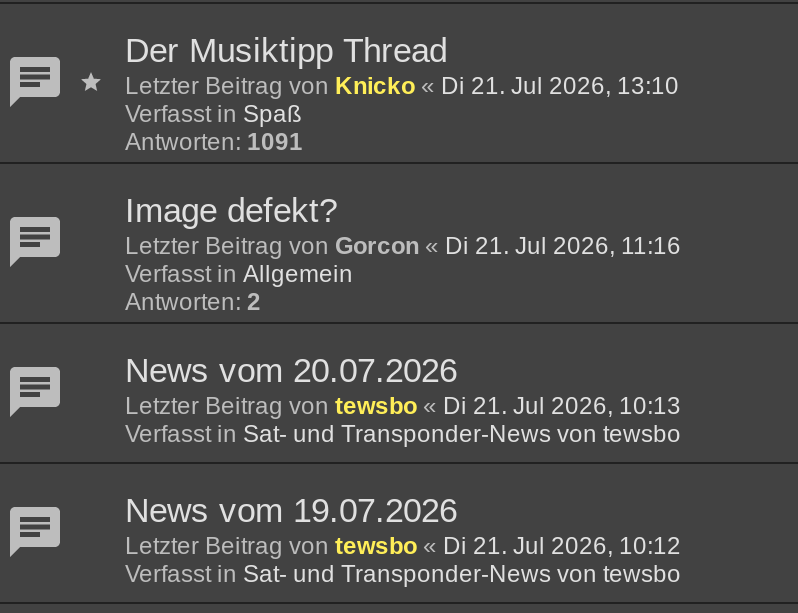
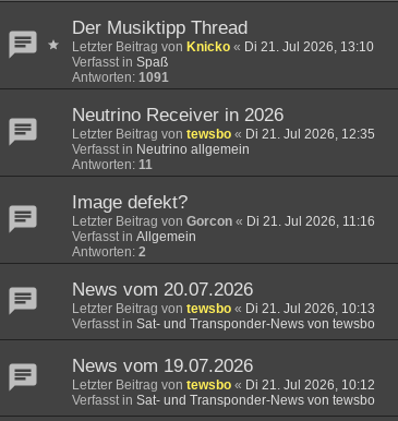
+ Neutrino Receiver in 2026
+ Letzter Beitrag von tewsbo «Di 21. Jul 2026, 12:35
+ Verfasst in Neutrino allgemein
+ Antworten: 11
